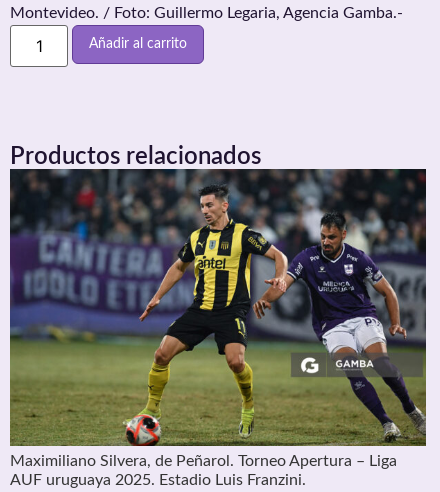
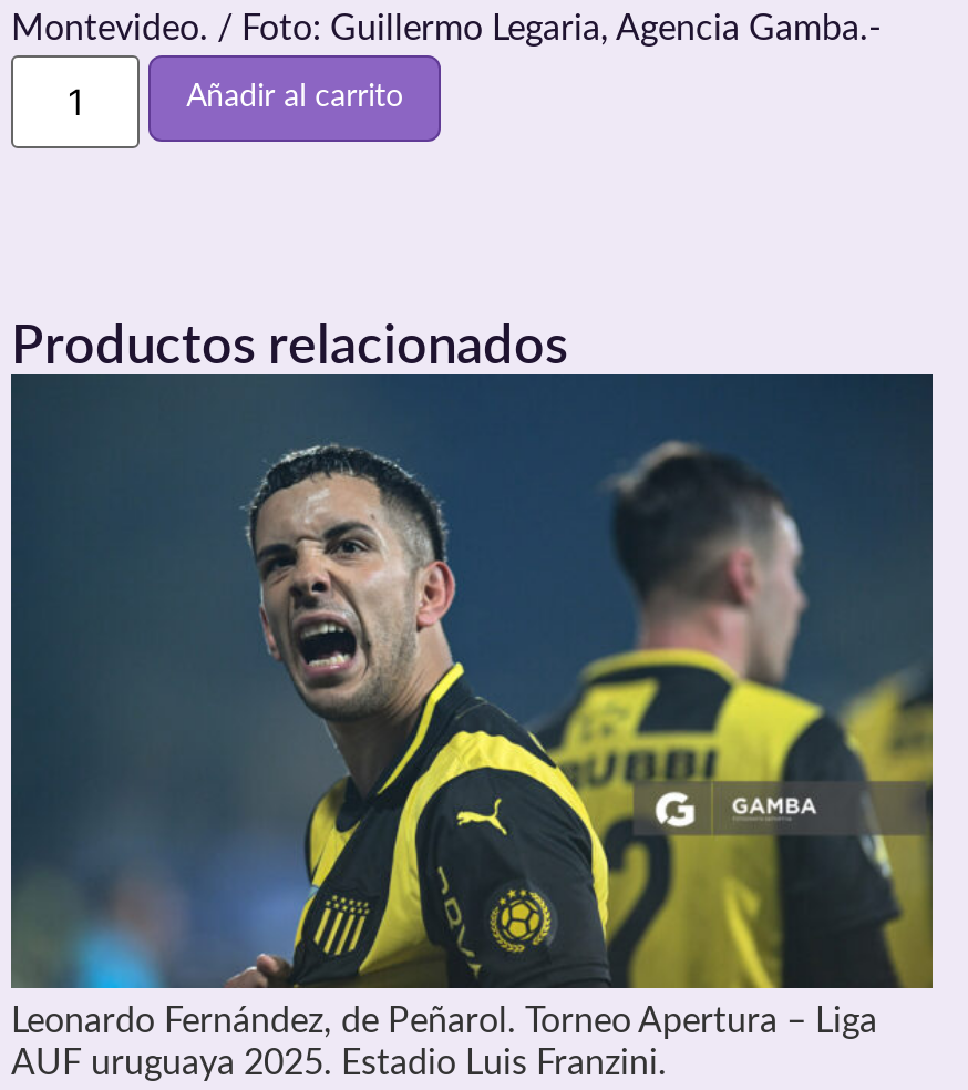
- [image]
- Maximiliano Silvera, de Peñarol. Torneo Apertura – Liga
+ [image]
+ Leonardo Fernández, de Peñarol. Torneo Apertura – Liga
